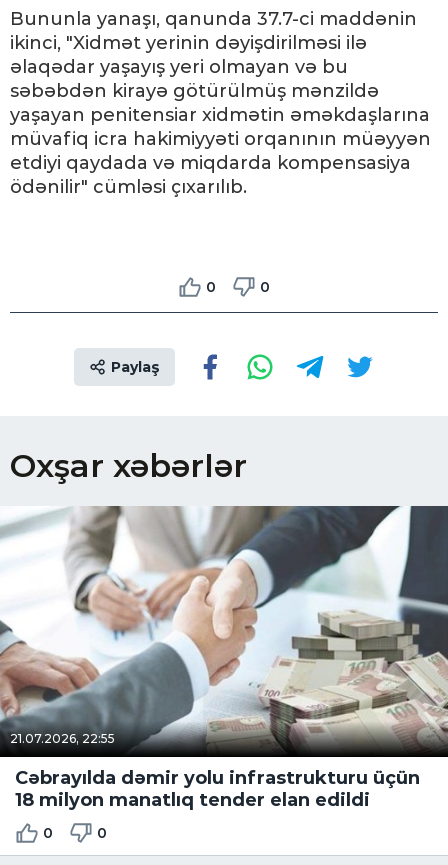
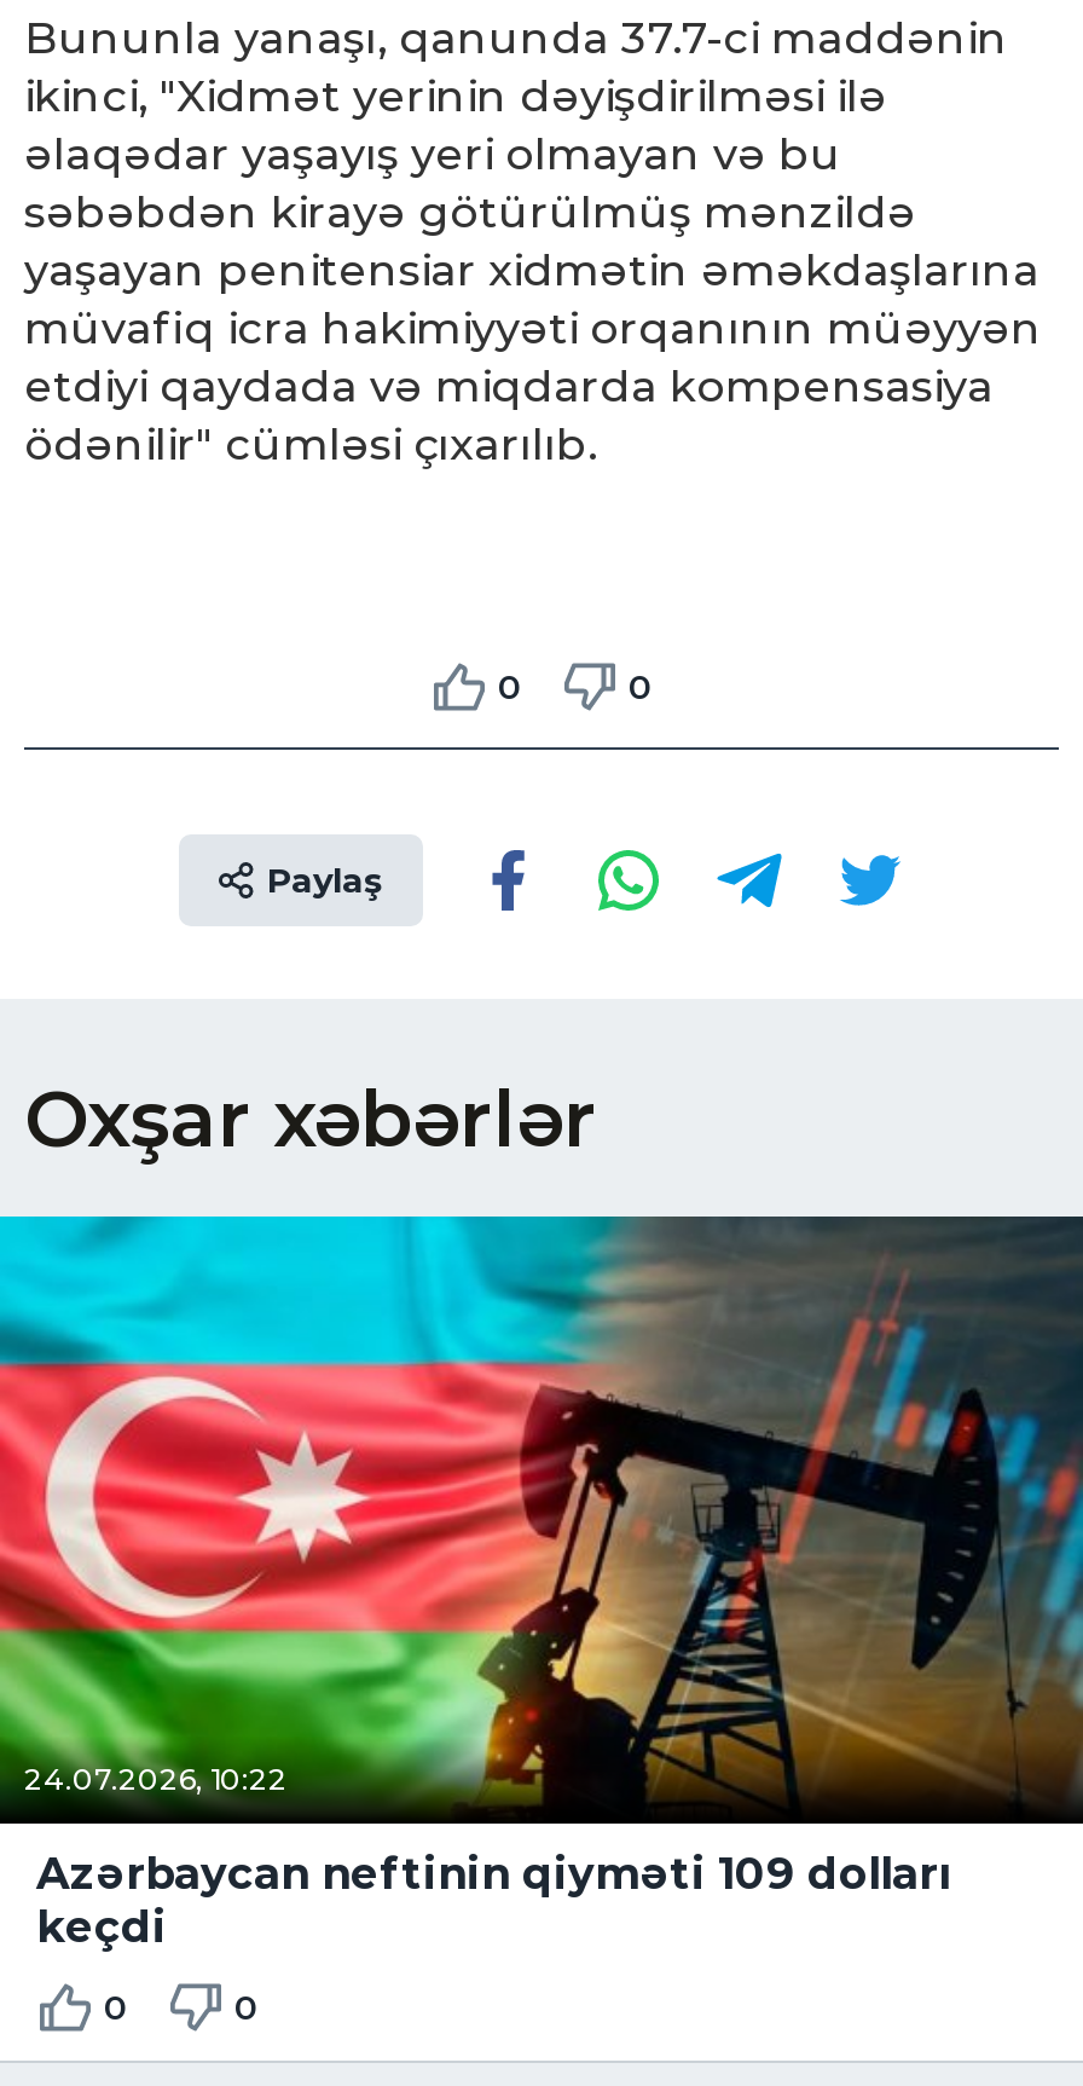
- [image]
- 21.07.2026, 22:55
+ [image]
+ 24.07.2026, 10:22

- Cəbrayılda dəmir yolu infrastrukturu üçün
- 18 milyon manatlıq tender elan edildi
+ Azərbaycan neftinin qiyməti 109 dolları
+ keçdi
